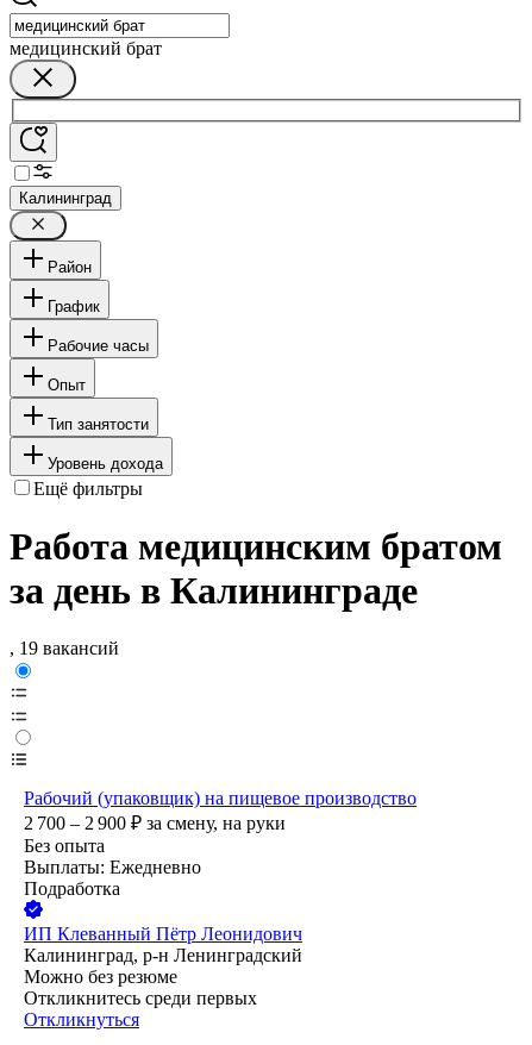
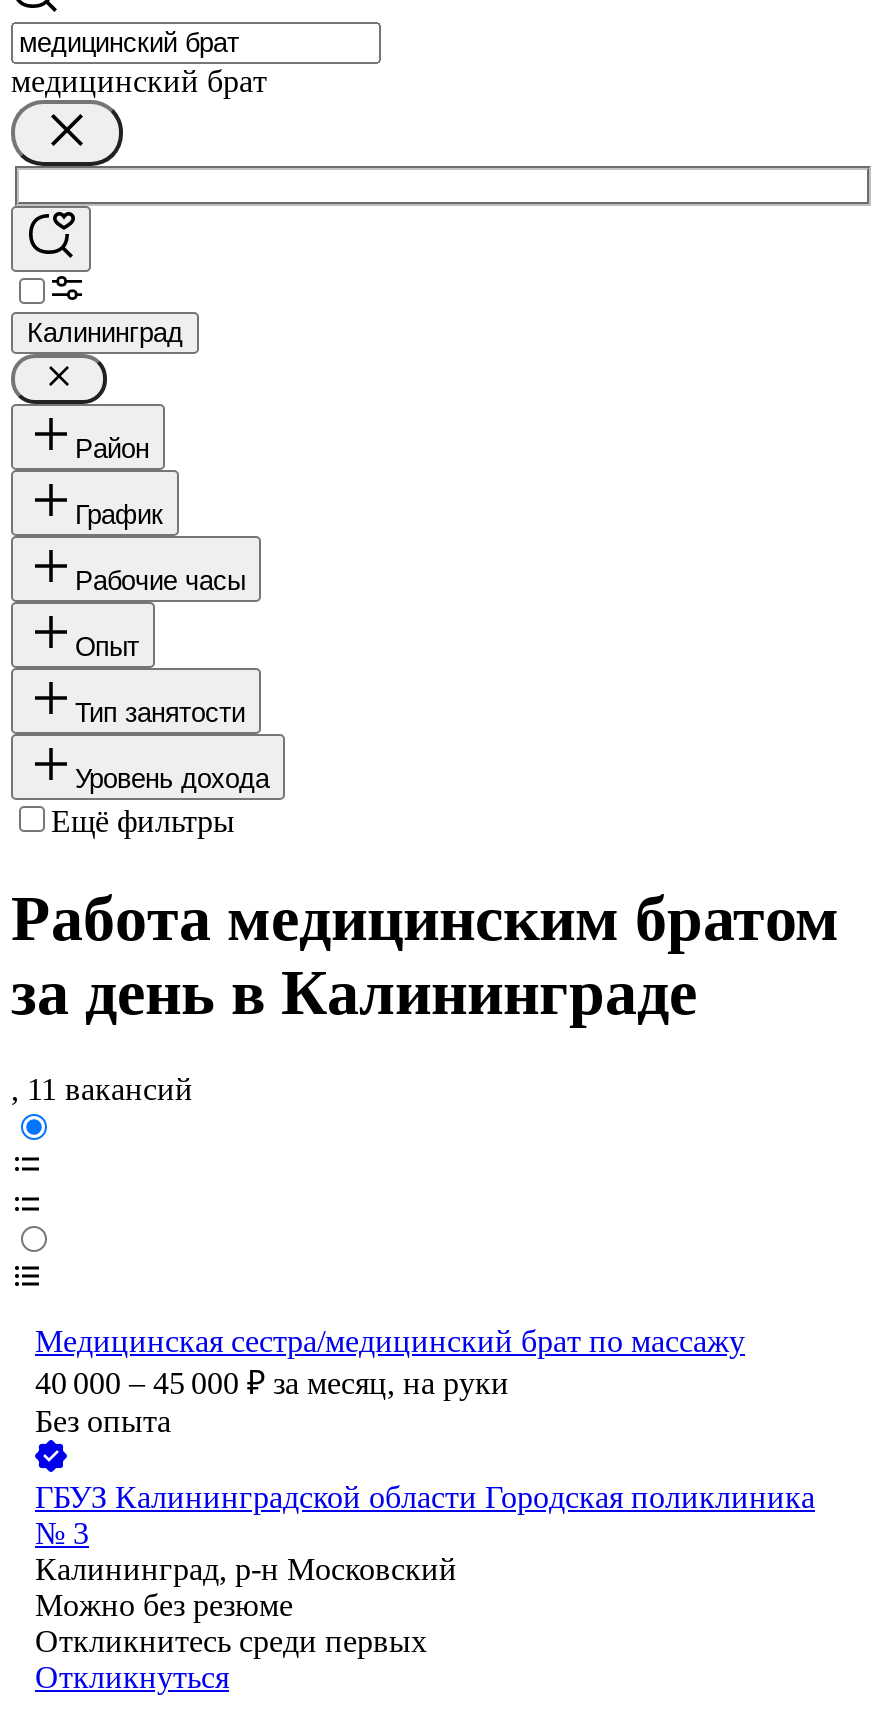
- , 19 вакансий
+ , 11 вакансий

- Рабочий (упаковщик) на пищевое производство
- 2 700 – 2 900 ₽ за смену, на руки
+ Медицинская сестра/медицинский брат по массажу
+ 40 000 – 45 000 ₽ за месяц, на руки

- Выплаты: Ежедневно
- Подработка
- ИП Клеванный Пётр Леонидович
- Калининград, р-н Ленинградский
+ ГБУЗ Калининградской области Городская поликлиника
+ № 3
+ Калининград, р-н Московский
